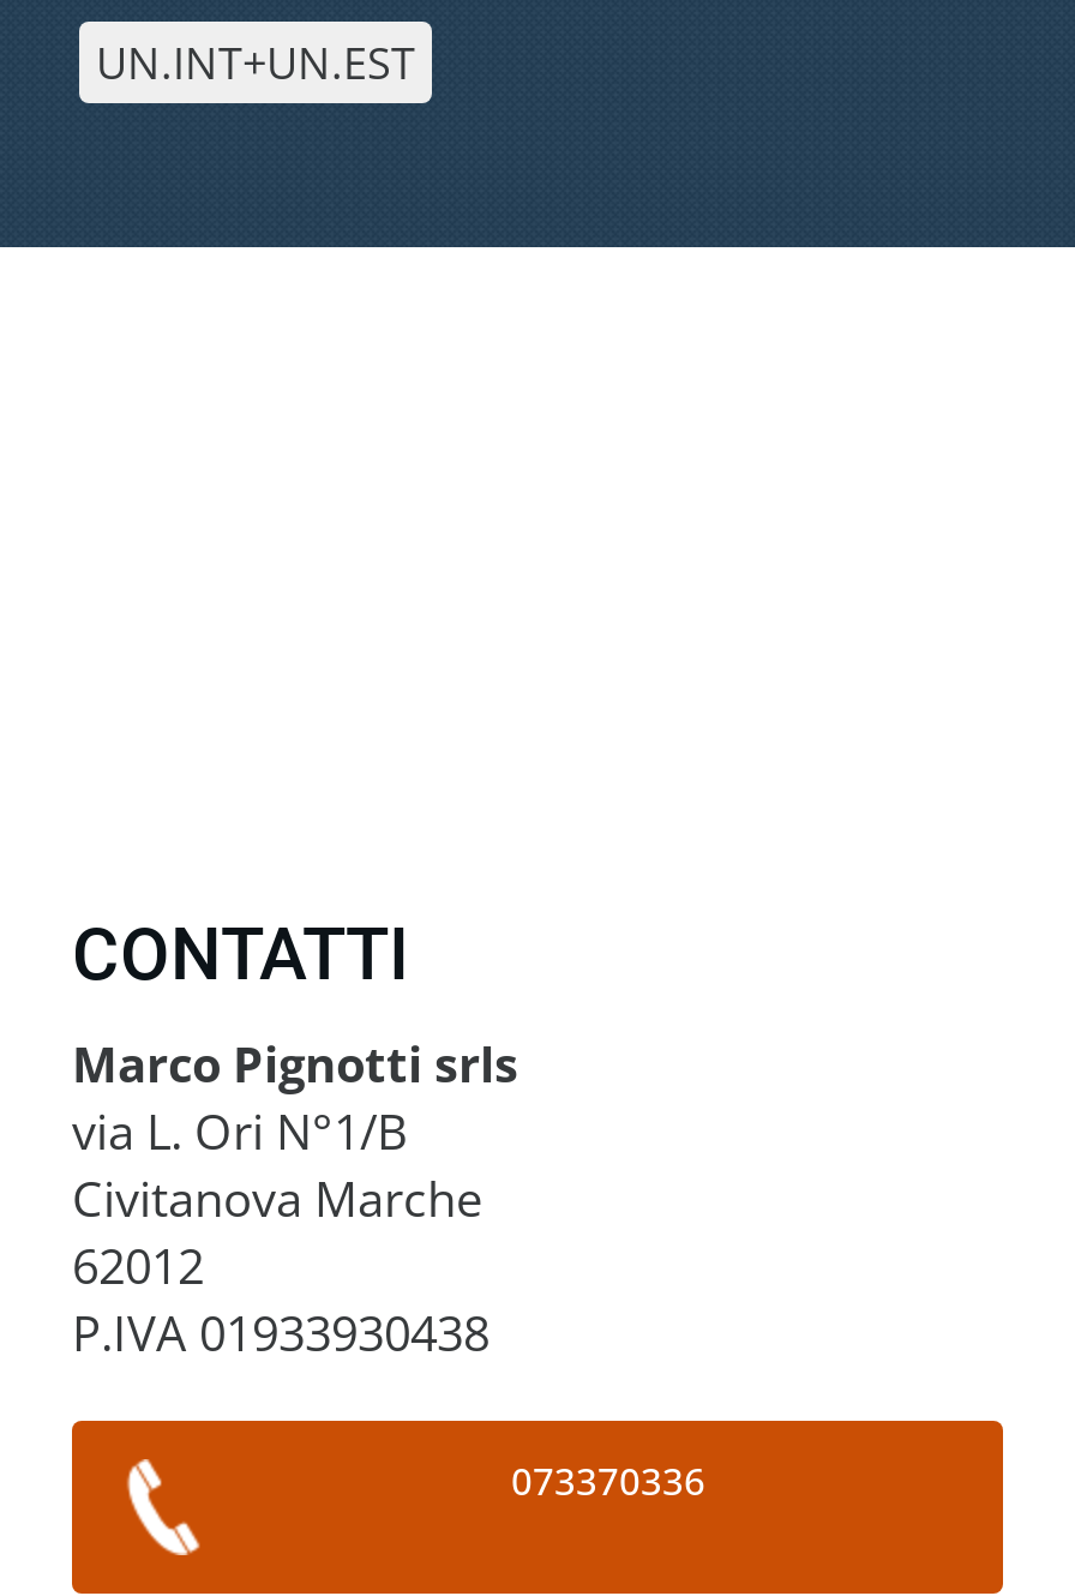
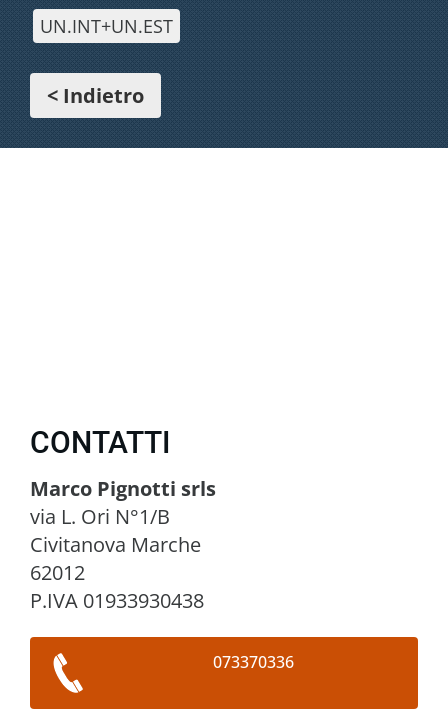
+ < Indietro
